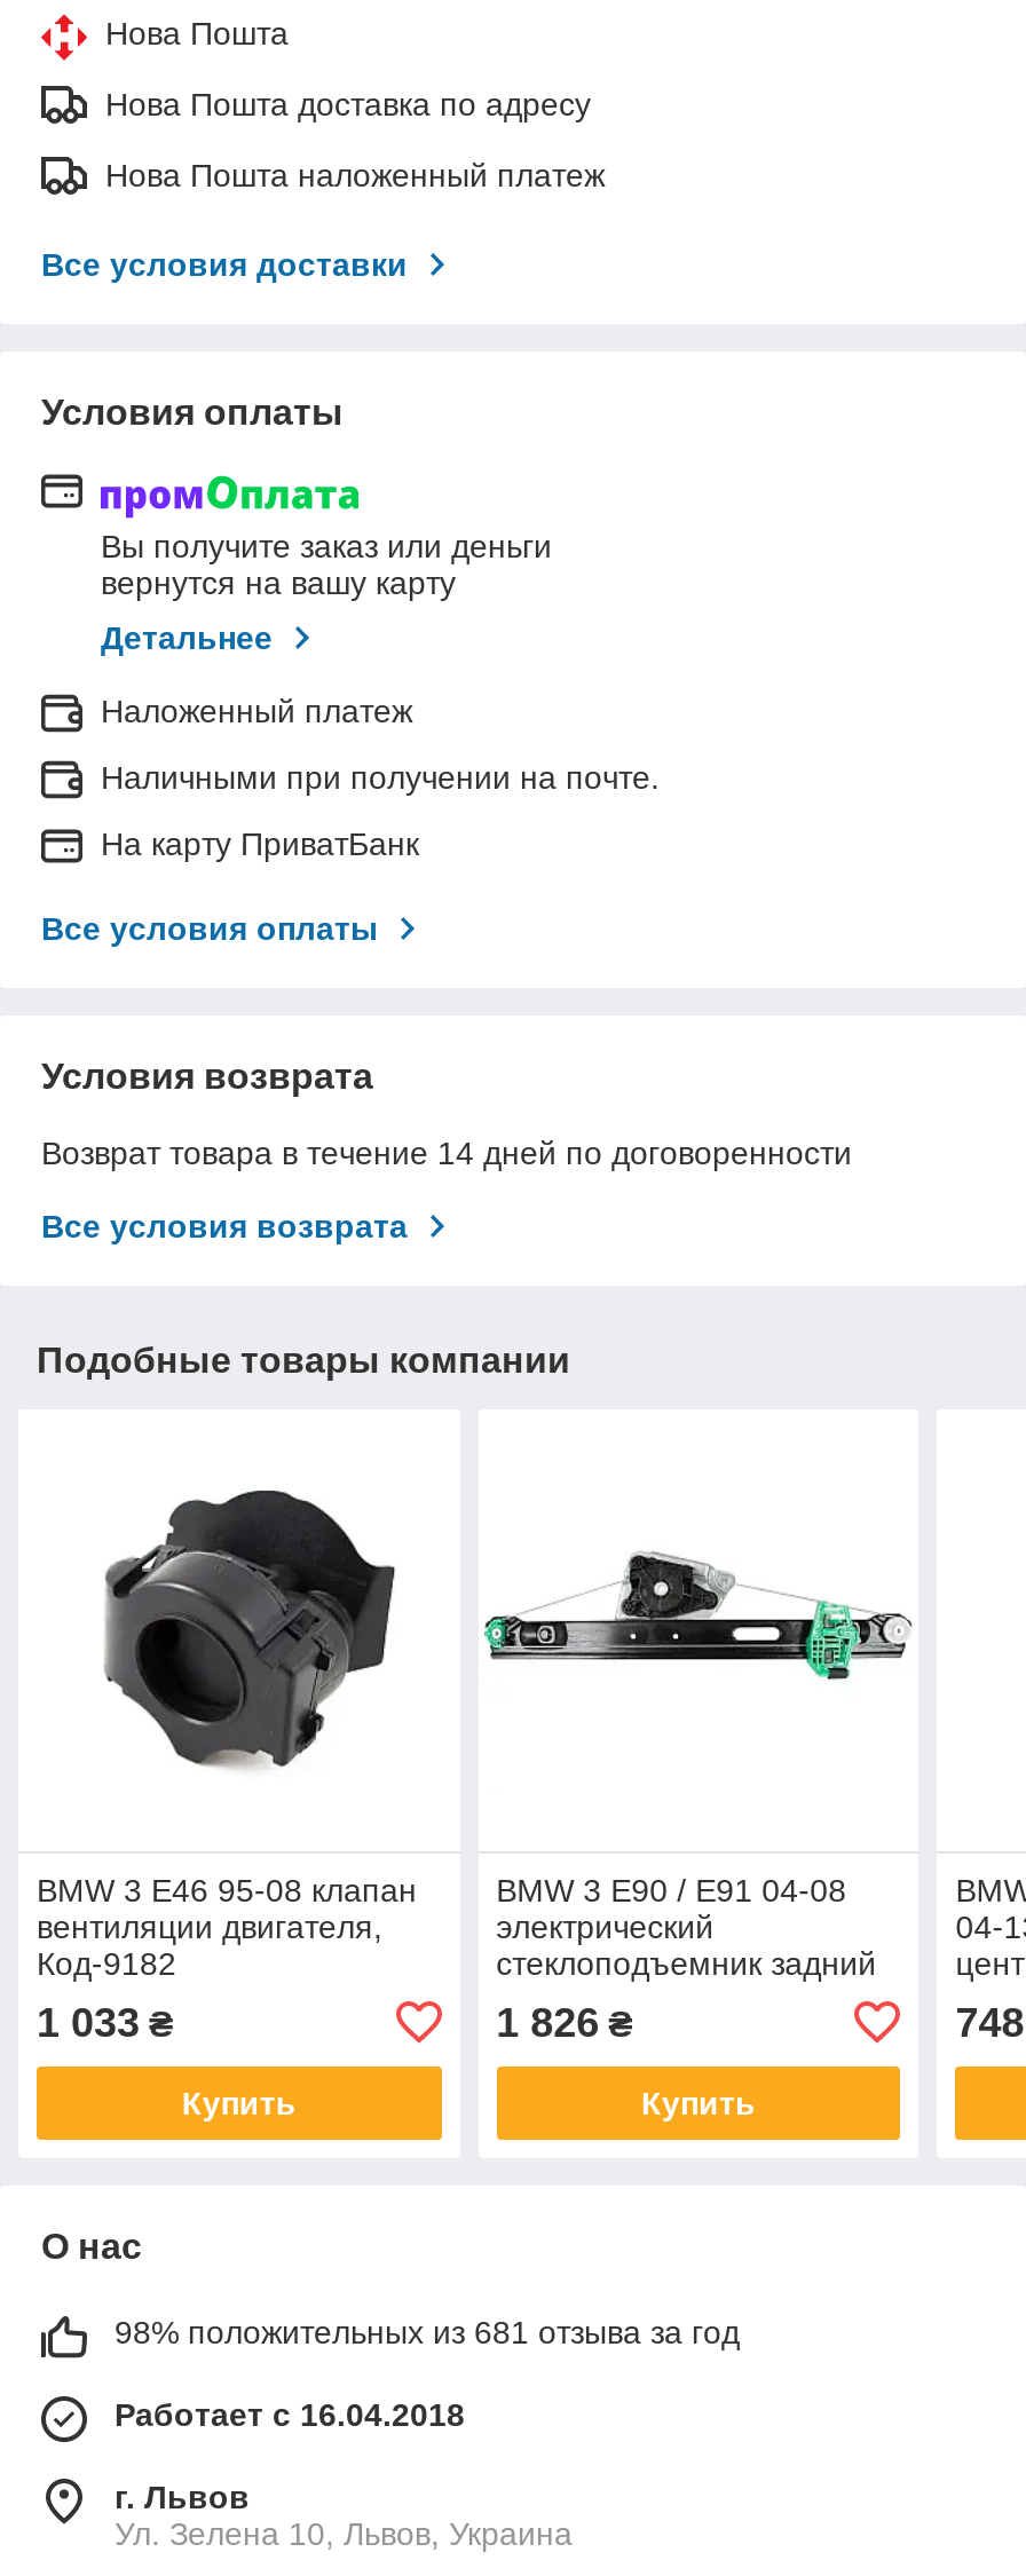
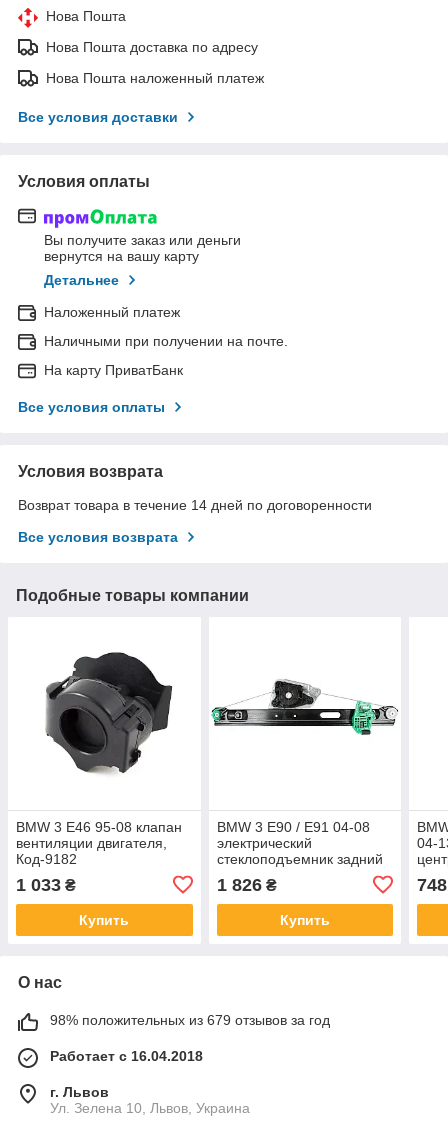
- 98% положительных из 681 отзыва за год
+ 98% положительных из 679 отзывов за год
